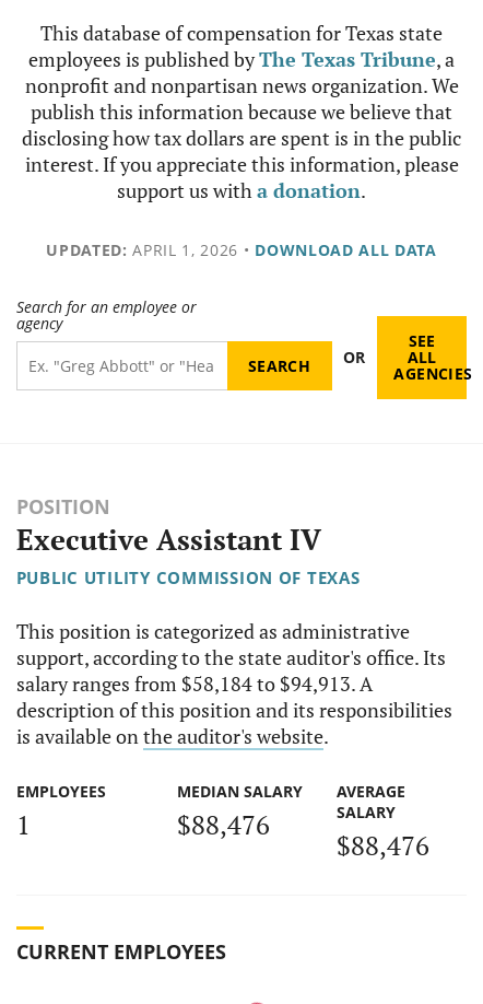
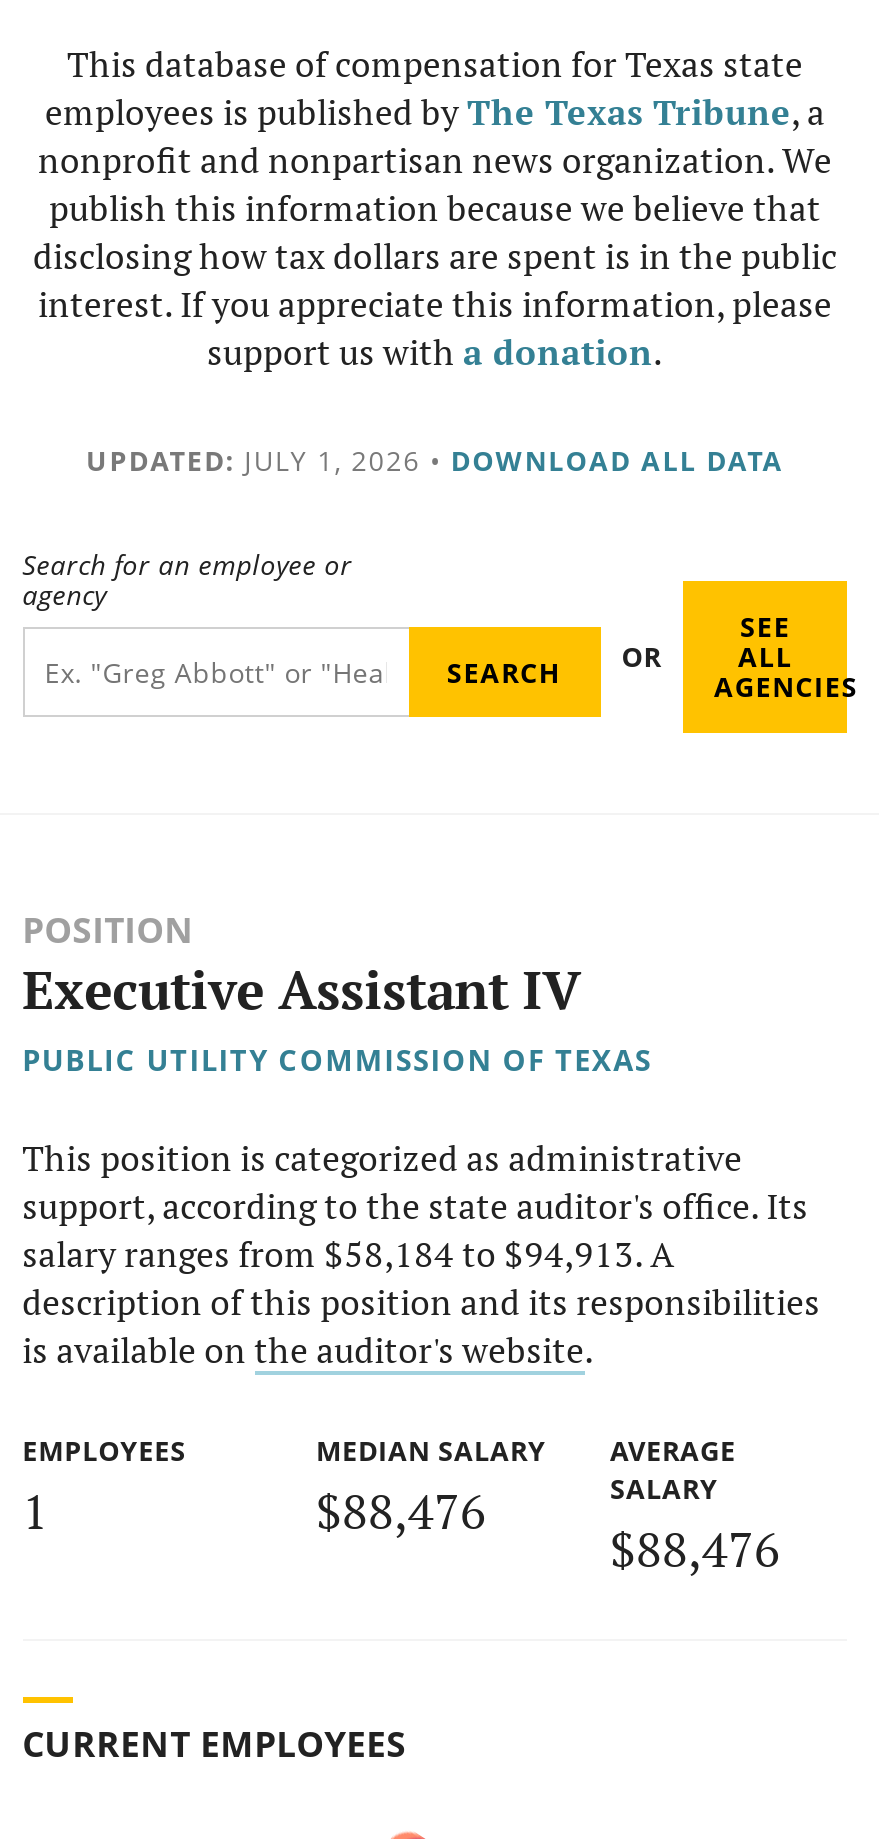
- UPDATED: APRIL 1, 2026 • DOWNLOAD ALL DATA
+ UPDATED: JULY 1, 2026 • DOWNLOAD ALL DATA
